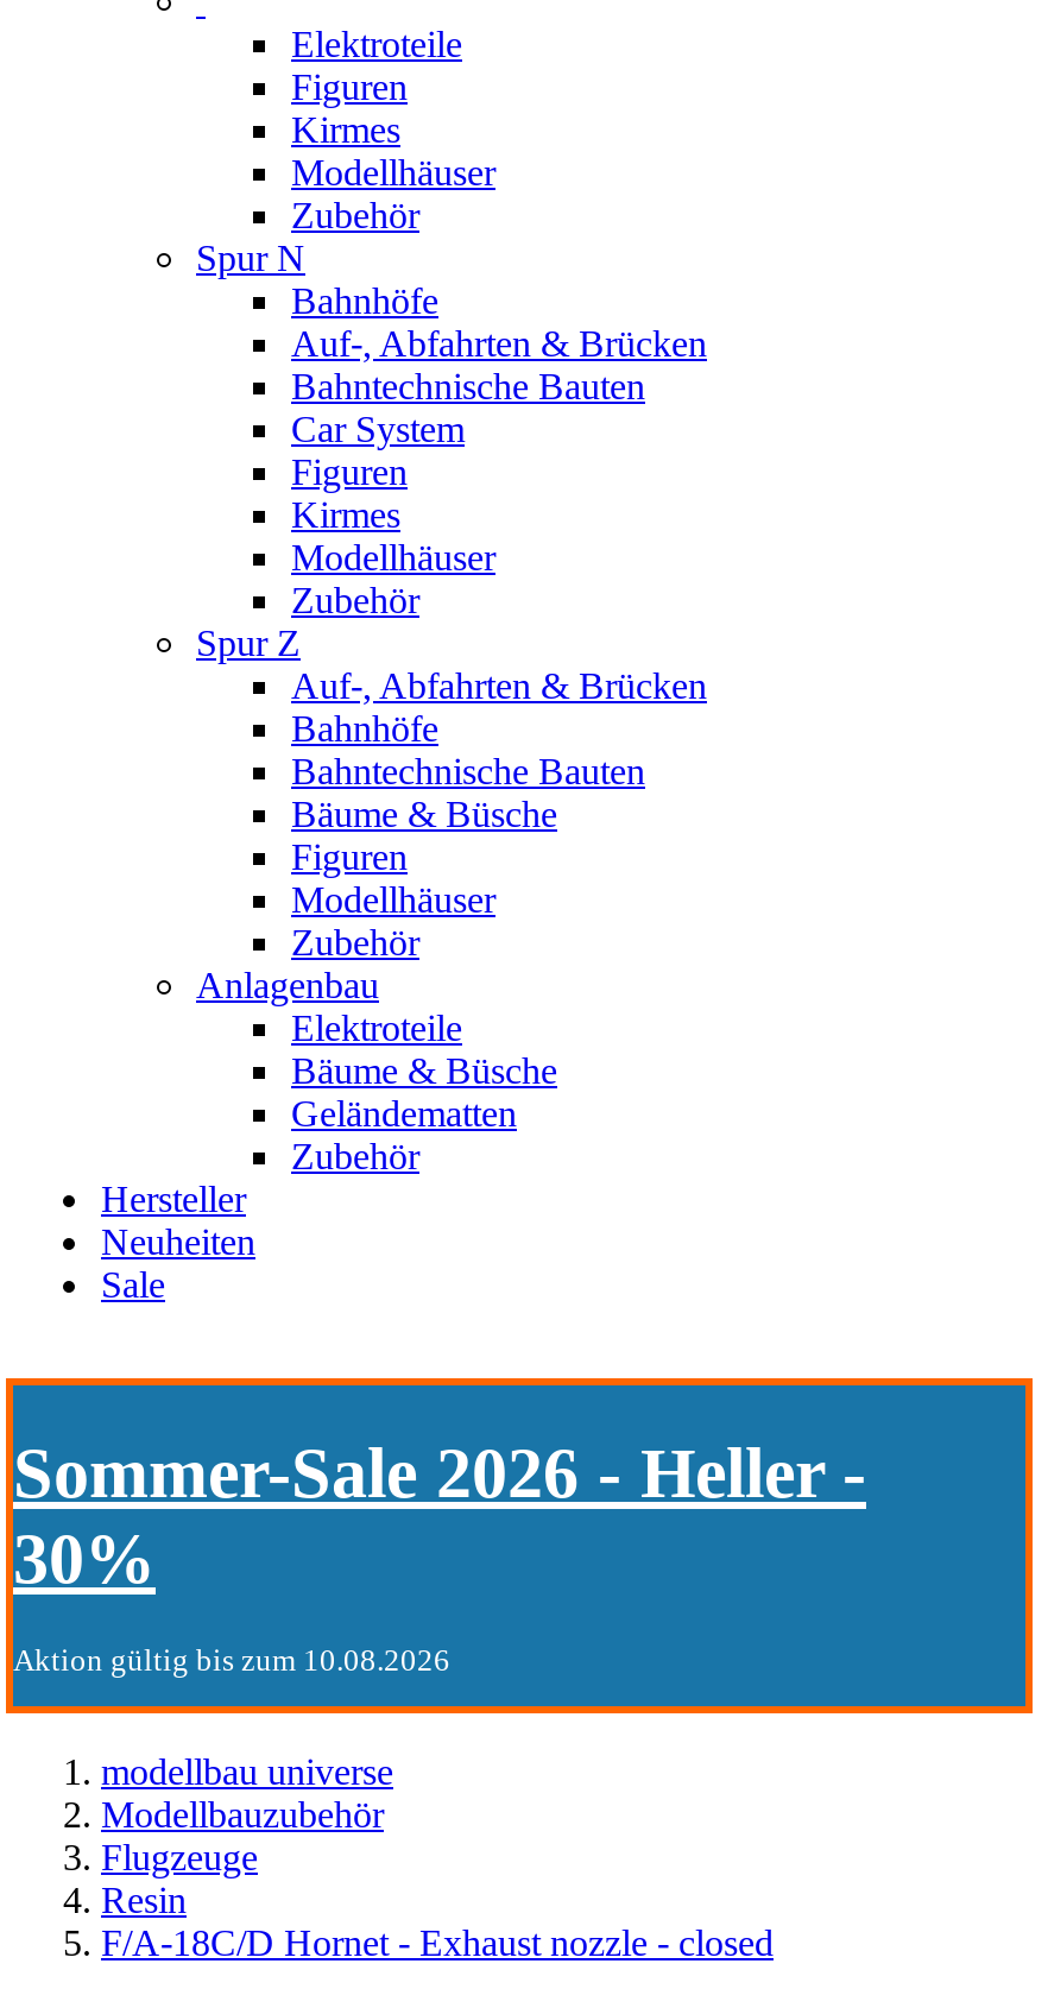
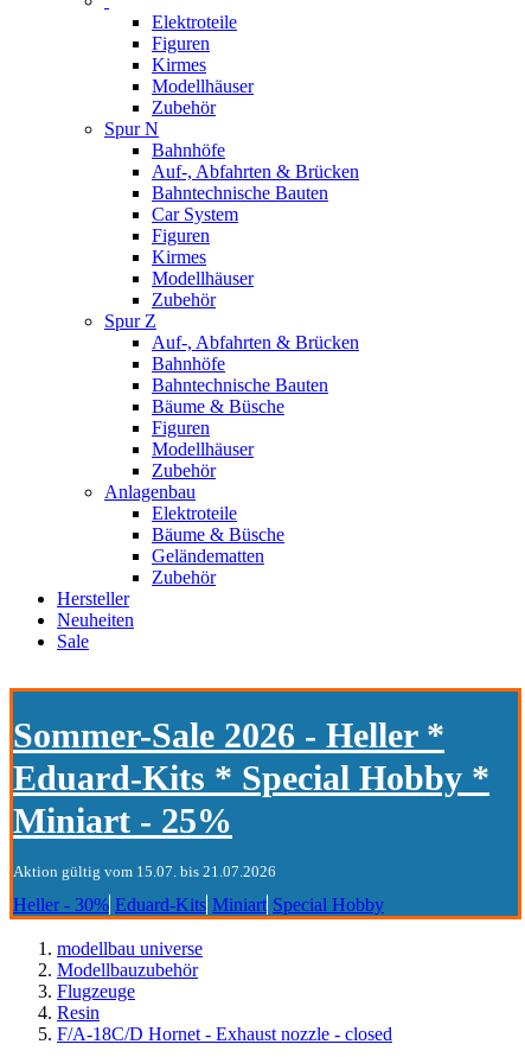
- Sommer-Sale 2026 - Heller -
- 30%
- Aktion gültig bis zum 10.08.2026
+ Sommer-Sale 2026 - Heller *
+ Eduard-Kits * Special Hobby *
+ Miniart - 25%
+ Aktion gültig vom 15.07. bis 21.07.2026
+ Heller - 30% Eduard-Kits Miniart Special Hobby
